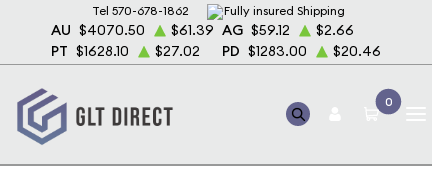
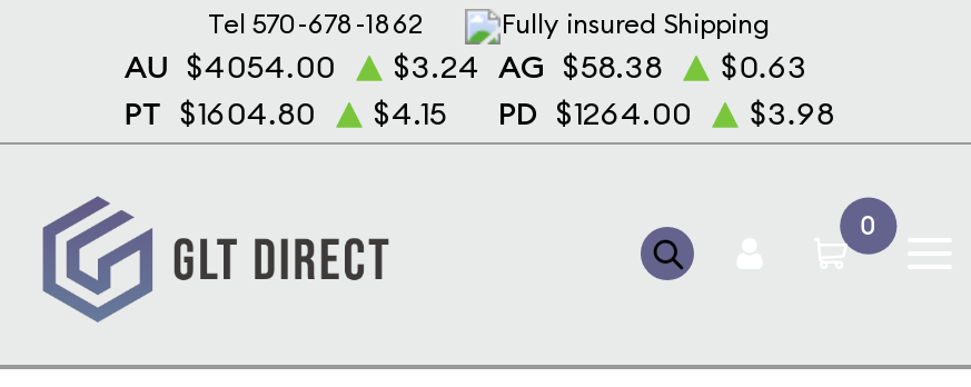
- AU $4070.50
+ AU $4054.00

- $61.39 AG $59.12
+ $3.24 AG $58.38

- $2.66
+ $0.63

- PT $1628.10
+ PT $1604.80

- $27.02
+ $4.15

- PD $1283.00
+ PD $1264.00

- $20.46
+ $3.98
